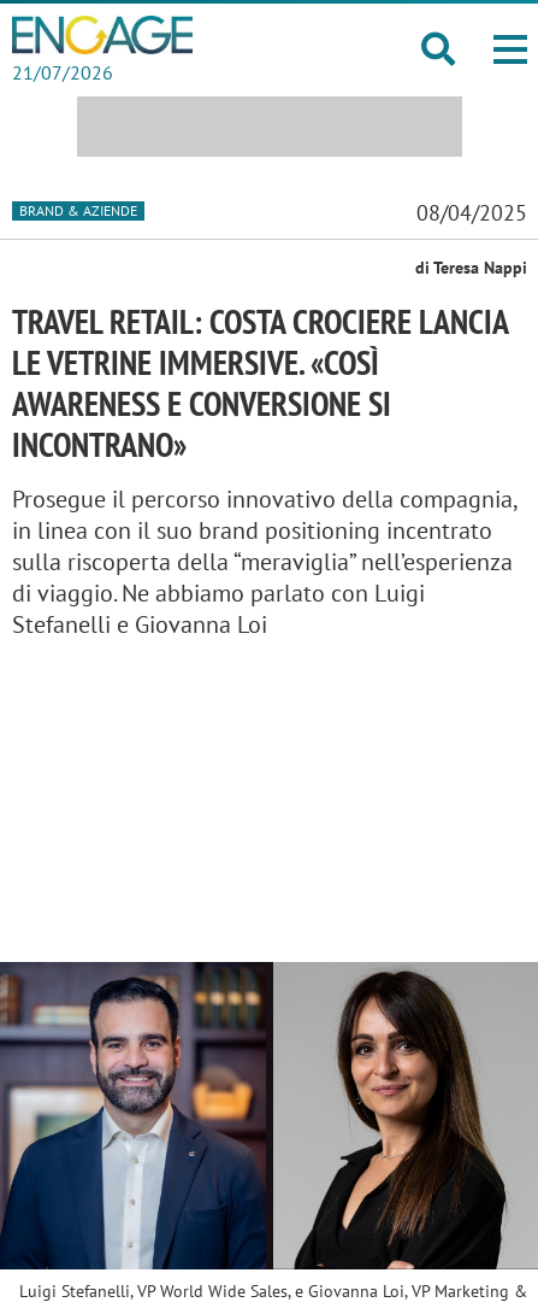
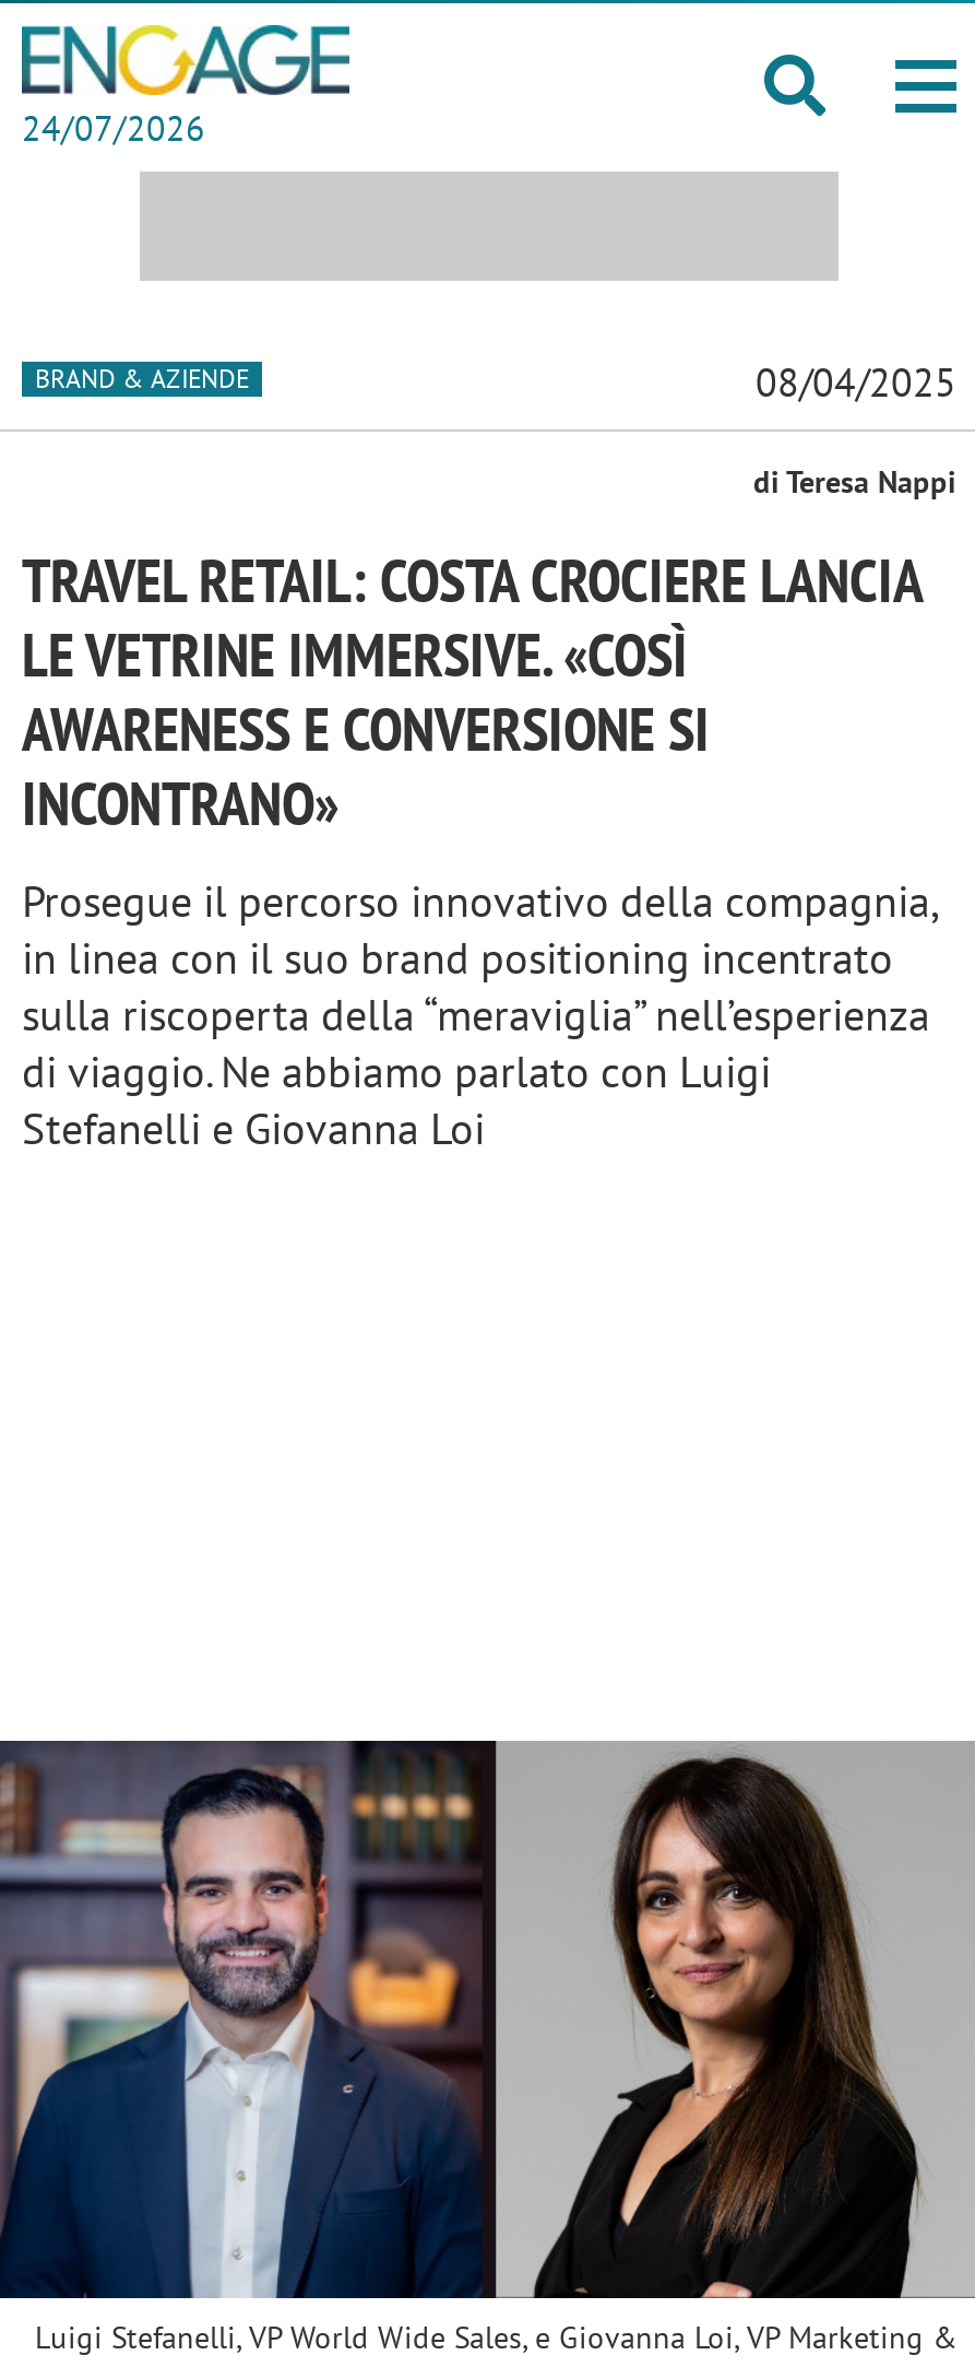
- 21/07/2026
+ 24/07/2026
